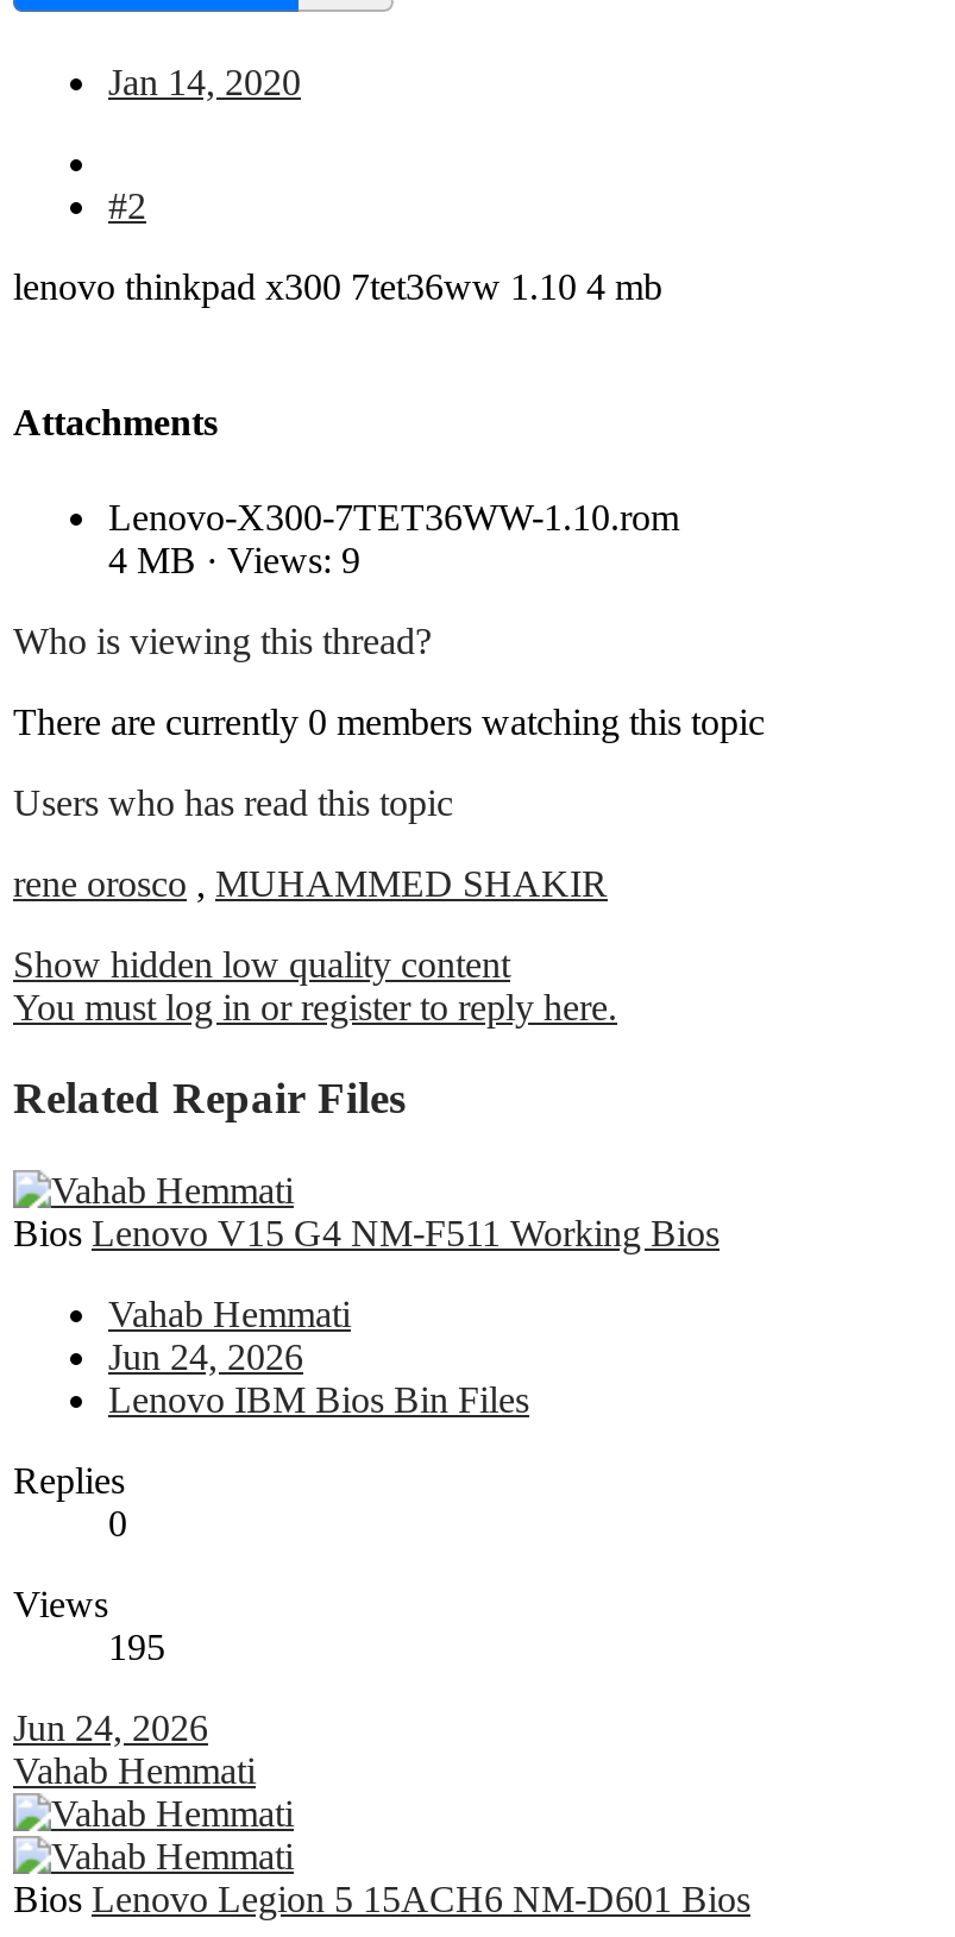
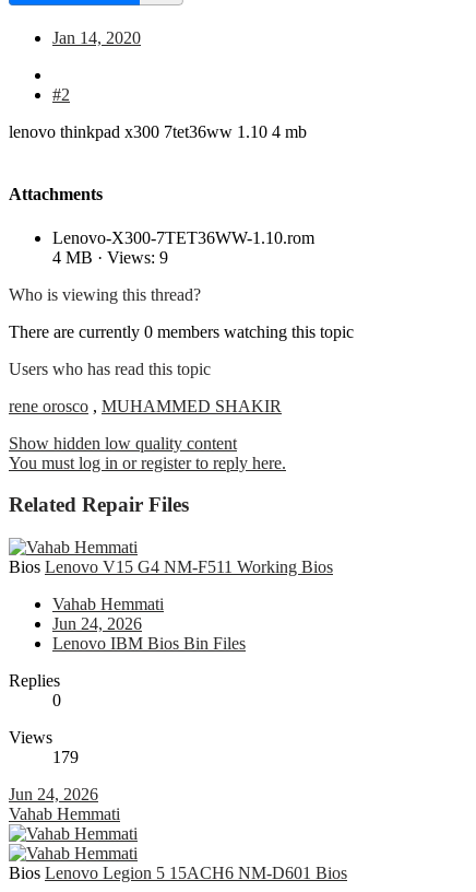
- 195
+ 179
